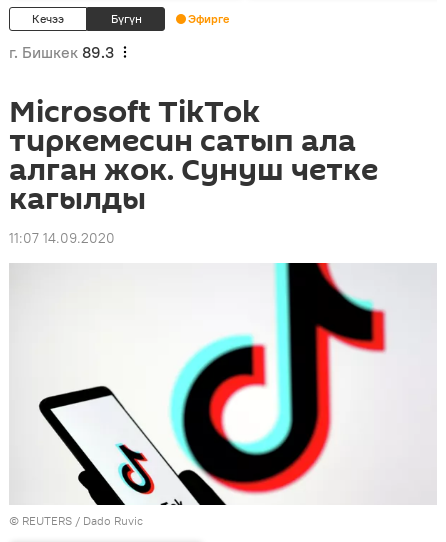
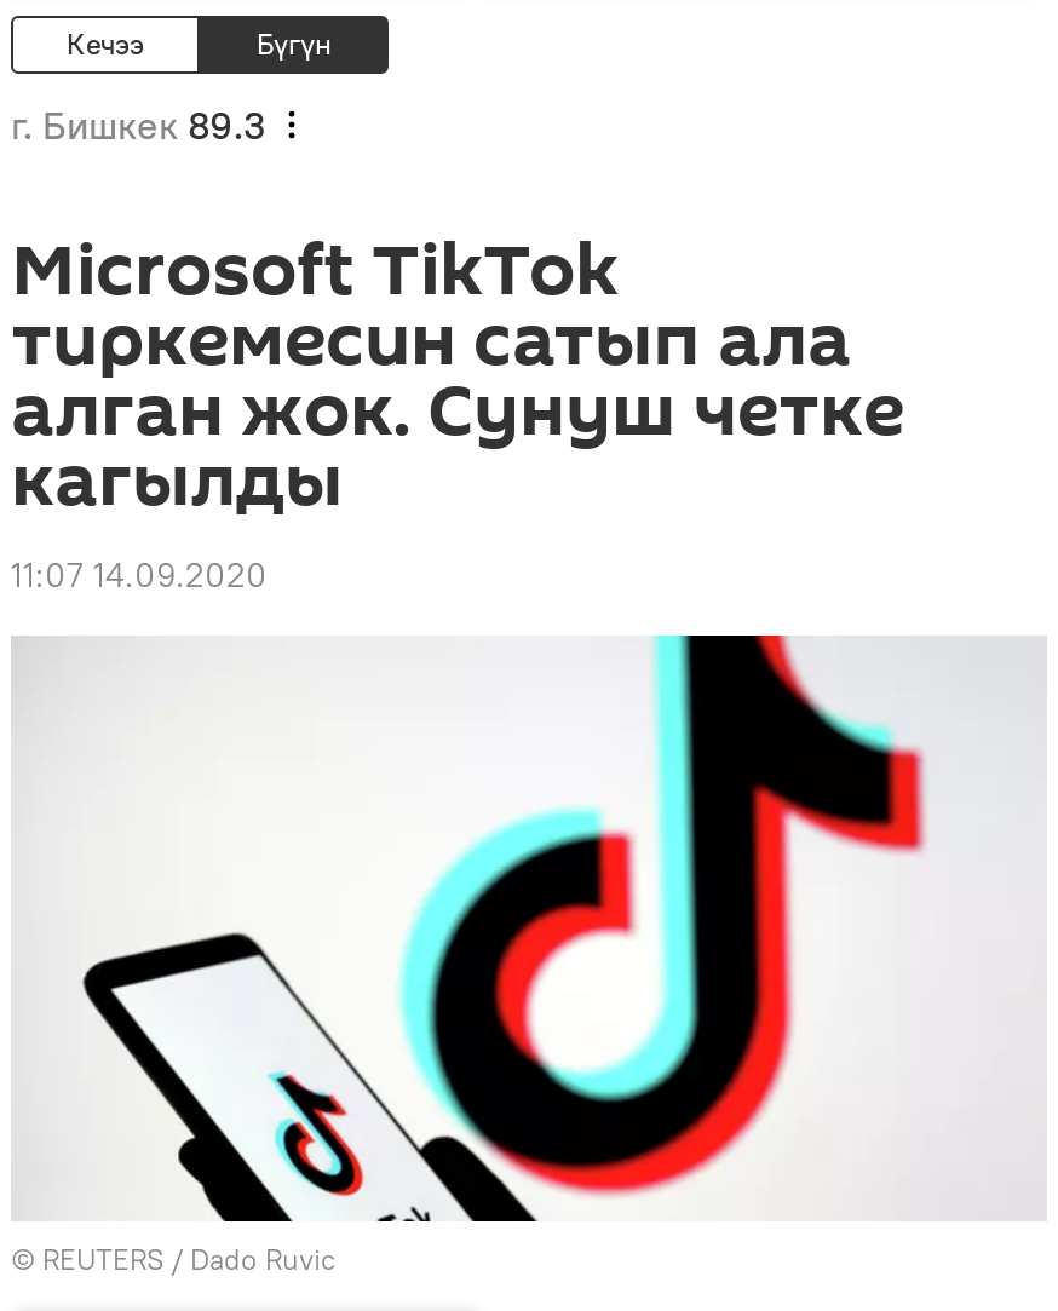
- Эфирге
